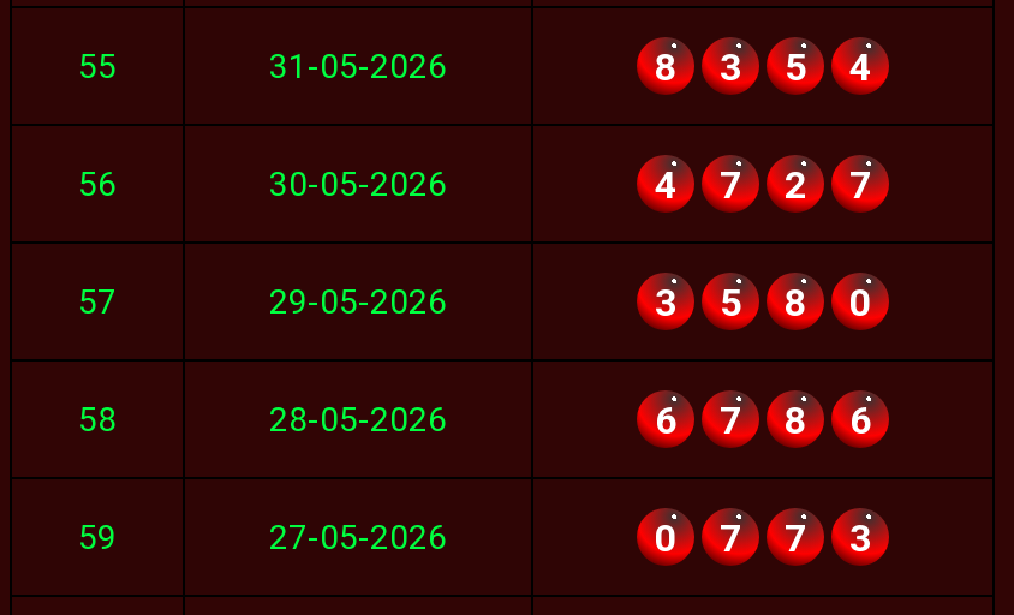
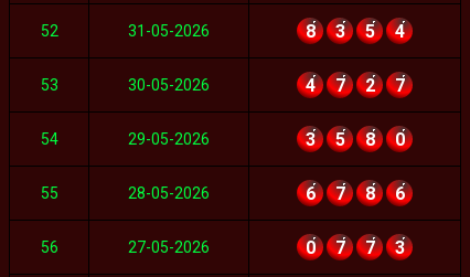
- 55
+ 52

- 56
+ 53

- 57
+ 54

- 58
+ 55

- 59
+ 56
